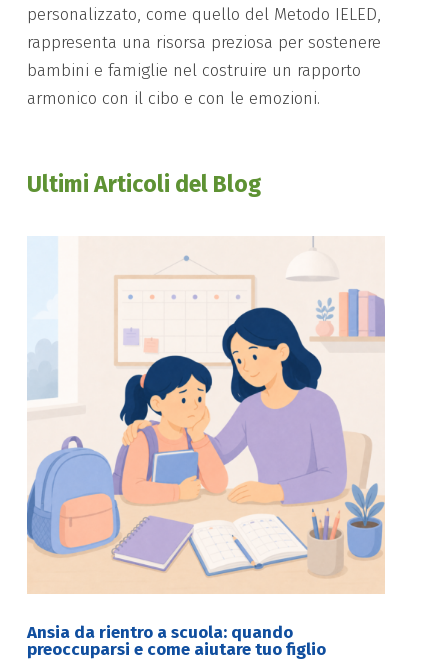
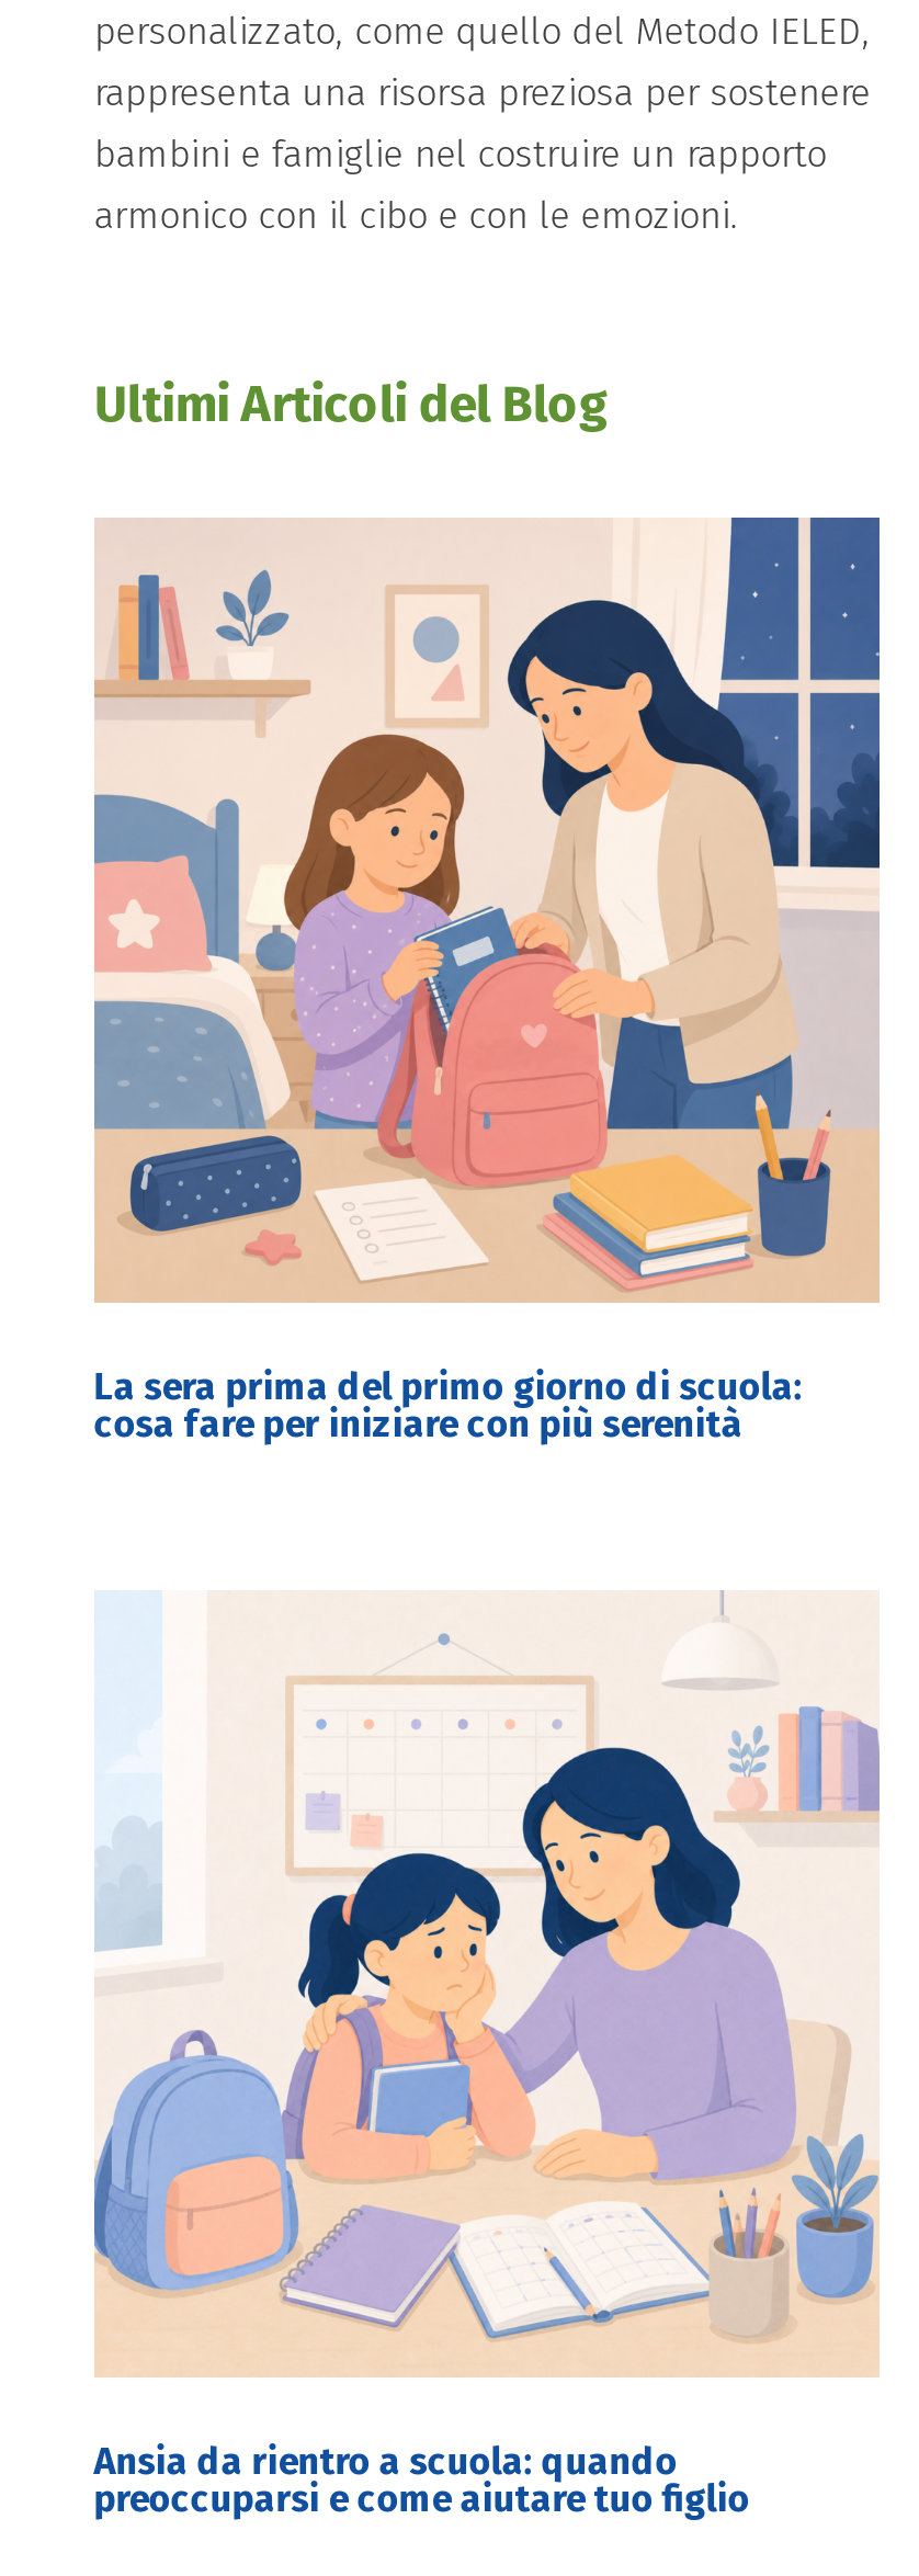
+ [image]
+ La sera prima del primo giorno di scuola:
+ cosa fare per iniziare con più serenità
